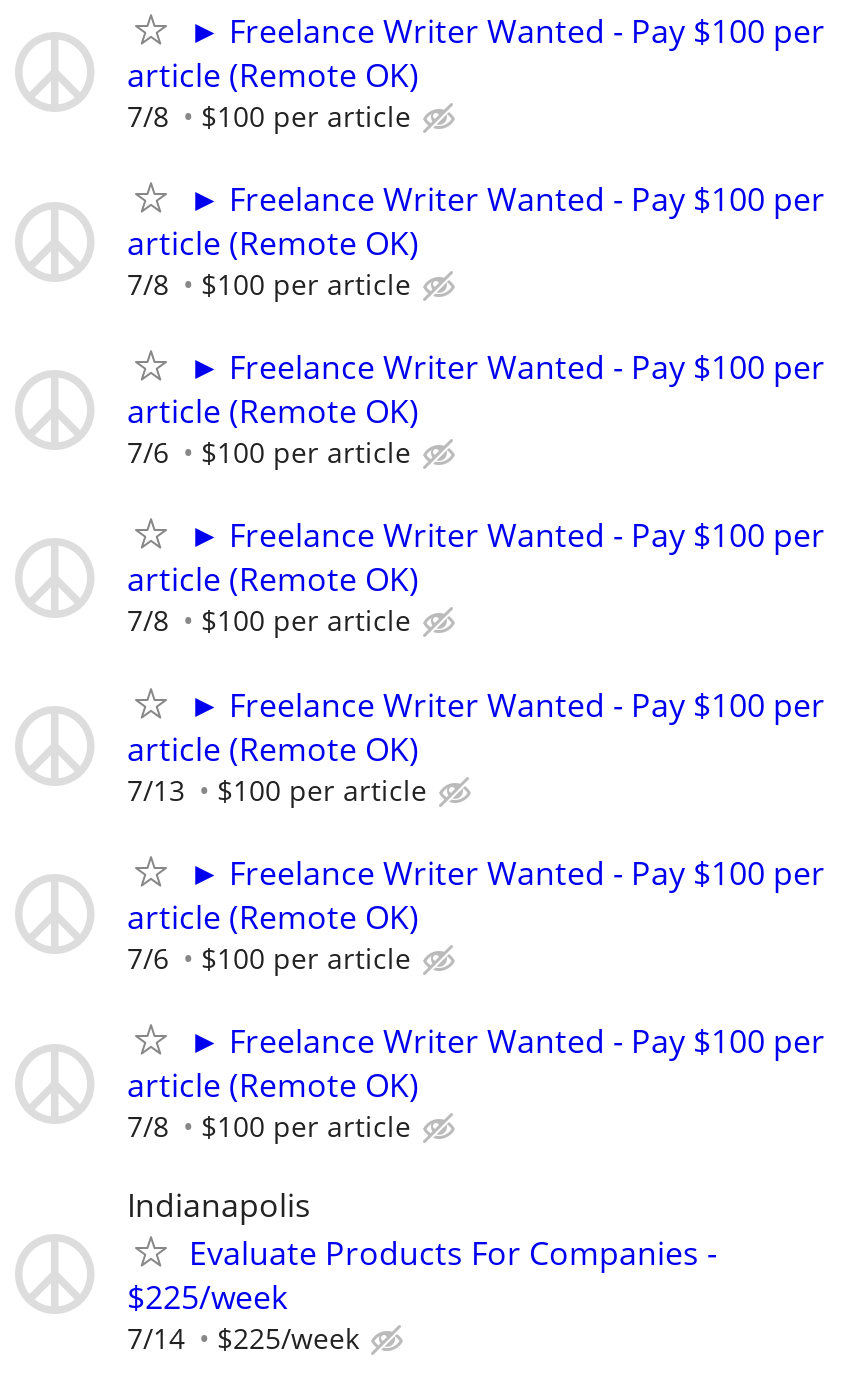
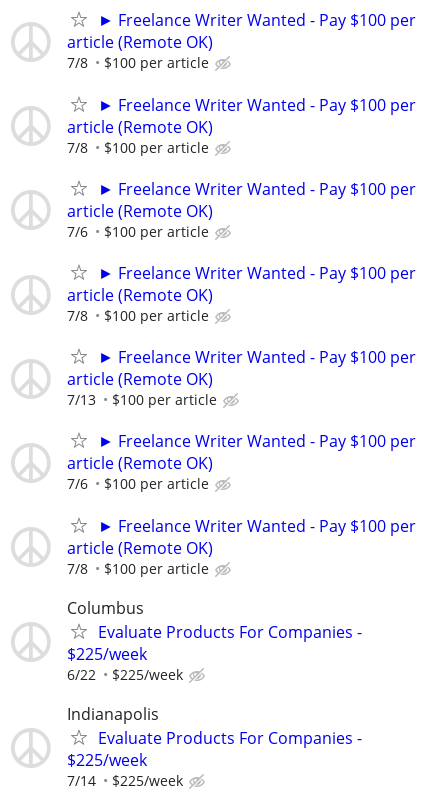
+ Columbus
+ Evaluate Products For Companies -
+ $225/week
+ 6/22
+ $225/week
